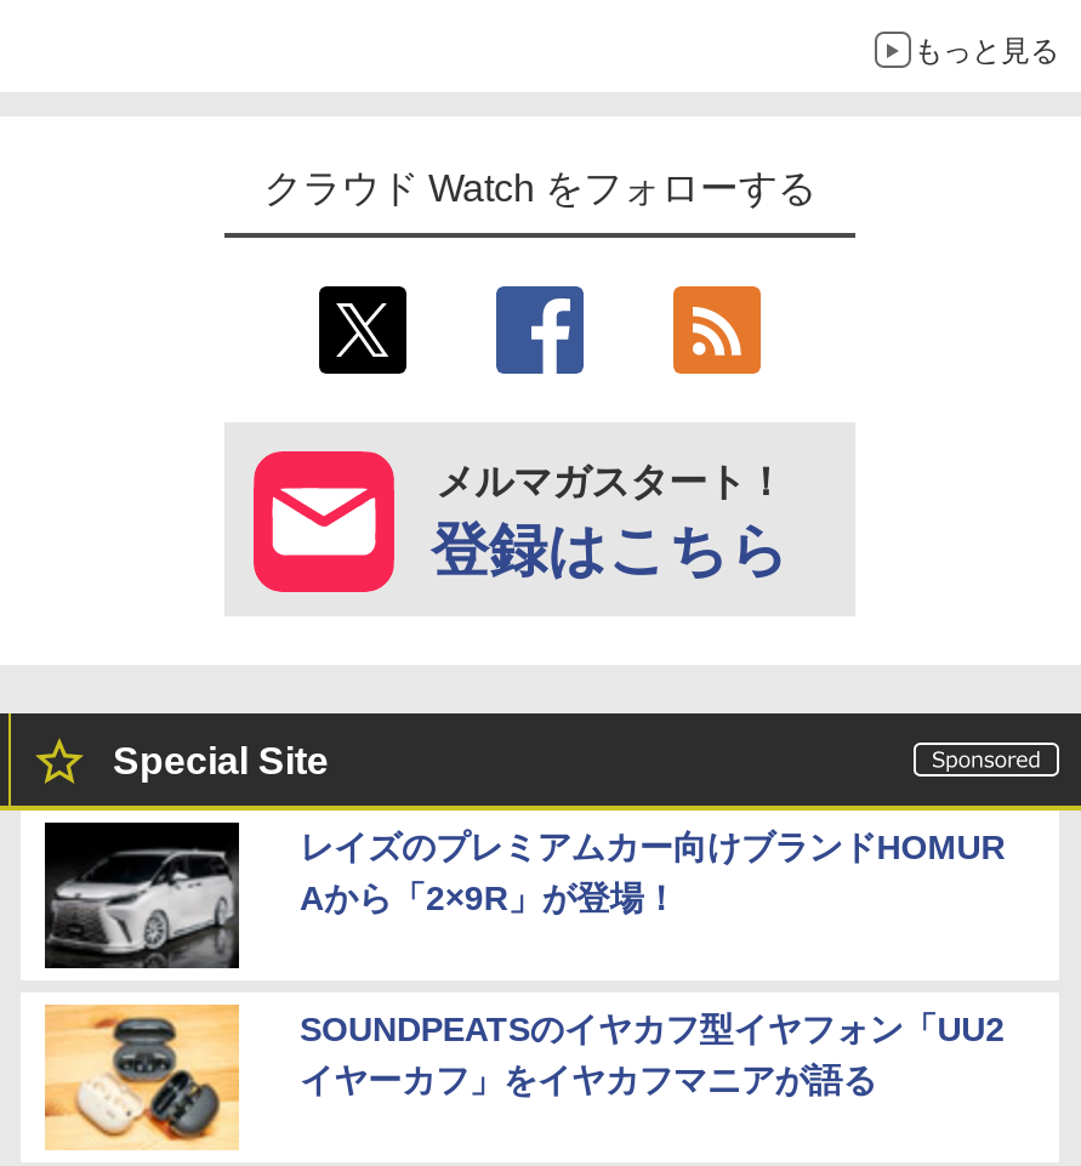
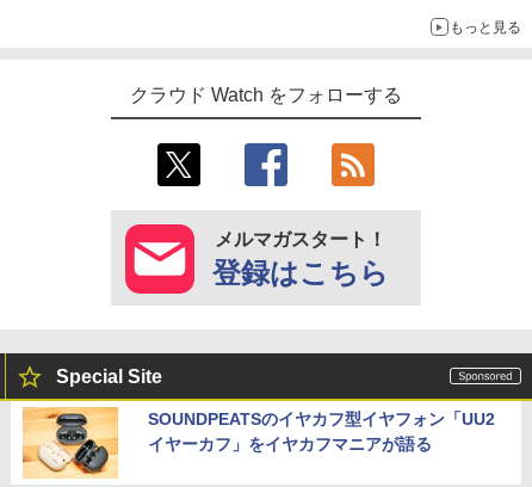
- [image]
- レイズのプレミアムカー向けブランドHOMUR
- Aから「2×9R」が登場！
